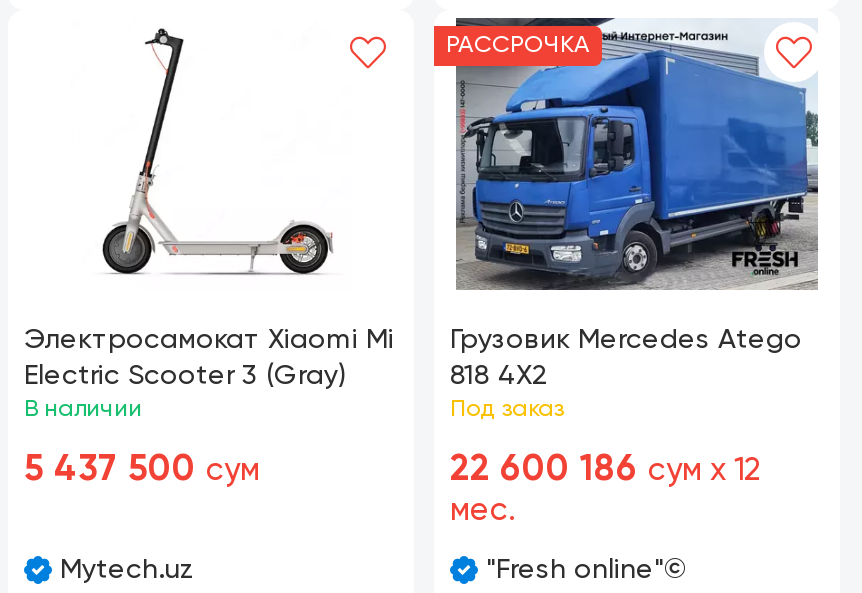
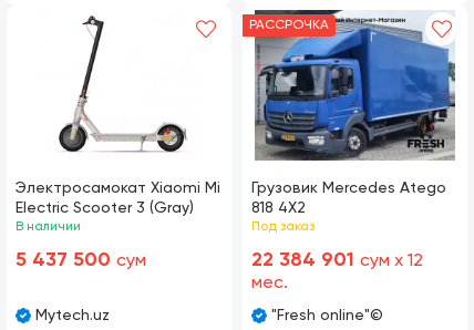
- 22 600 186 сум x 12
+ 22 384 901 сум x 12
